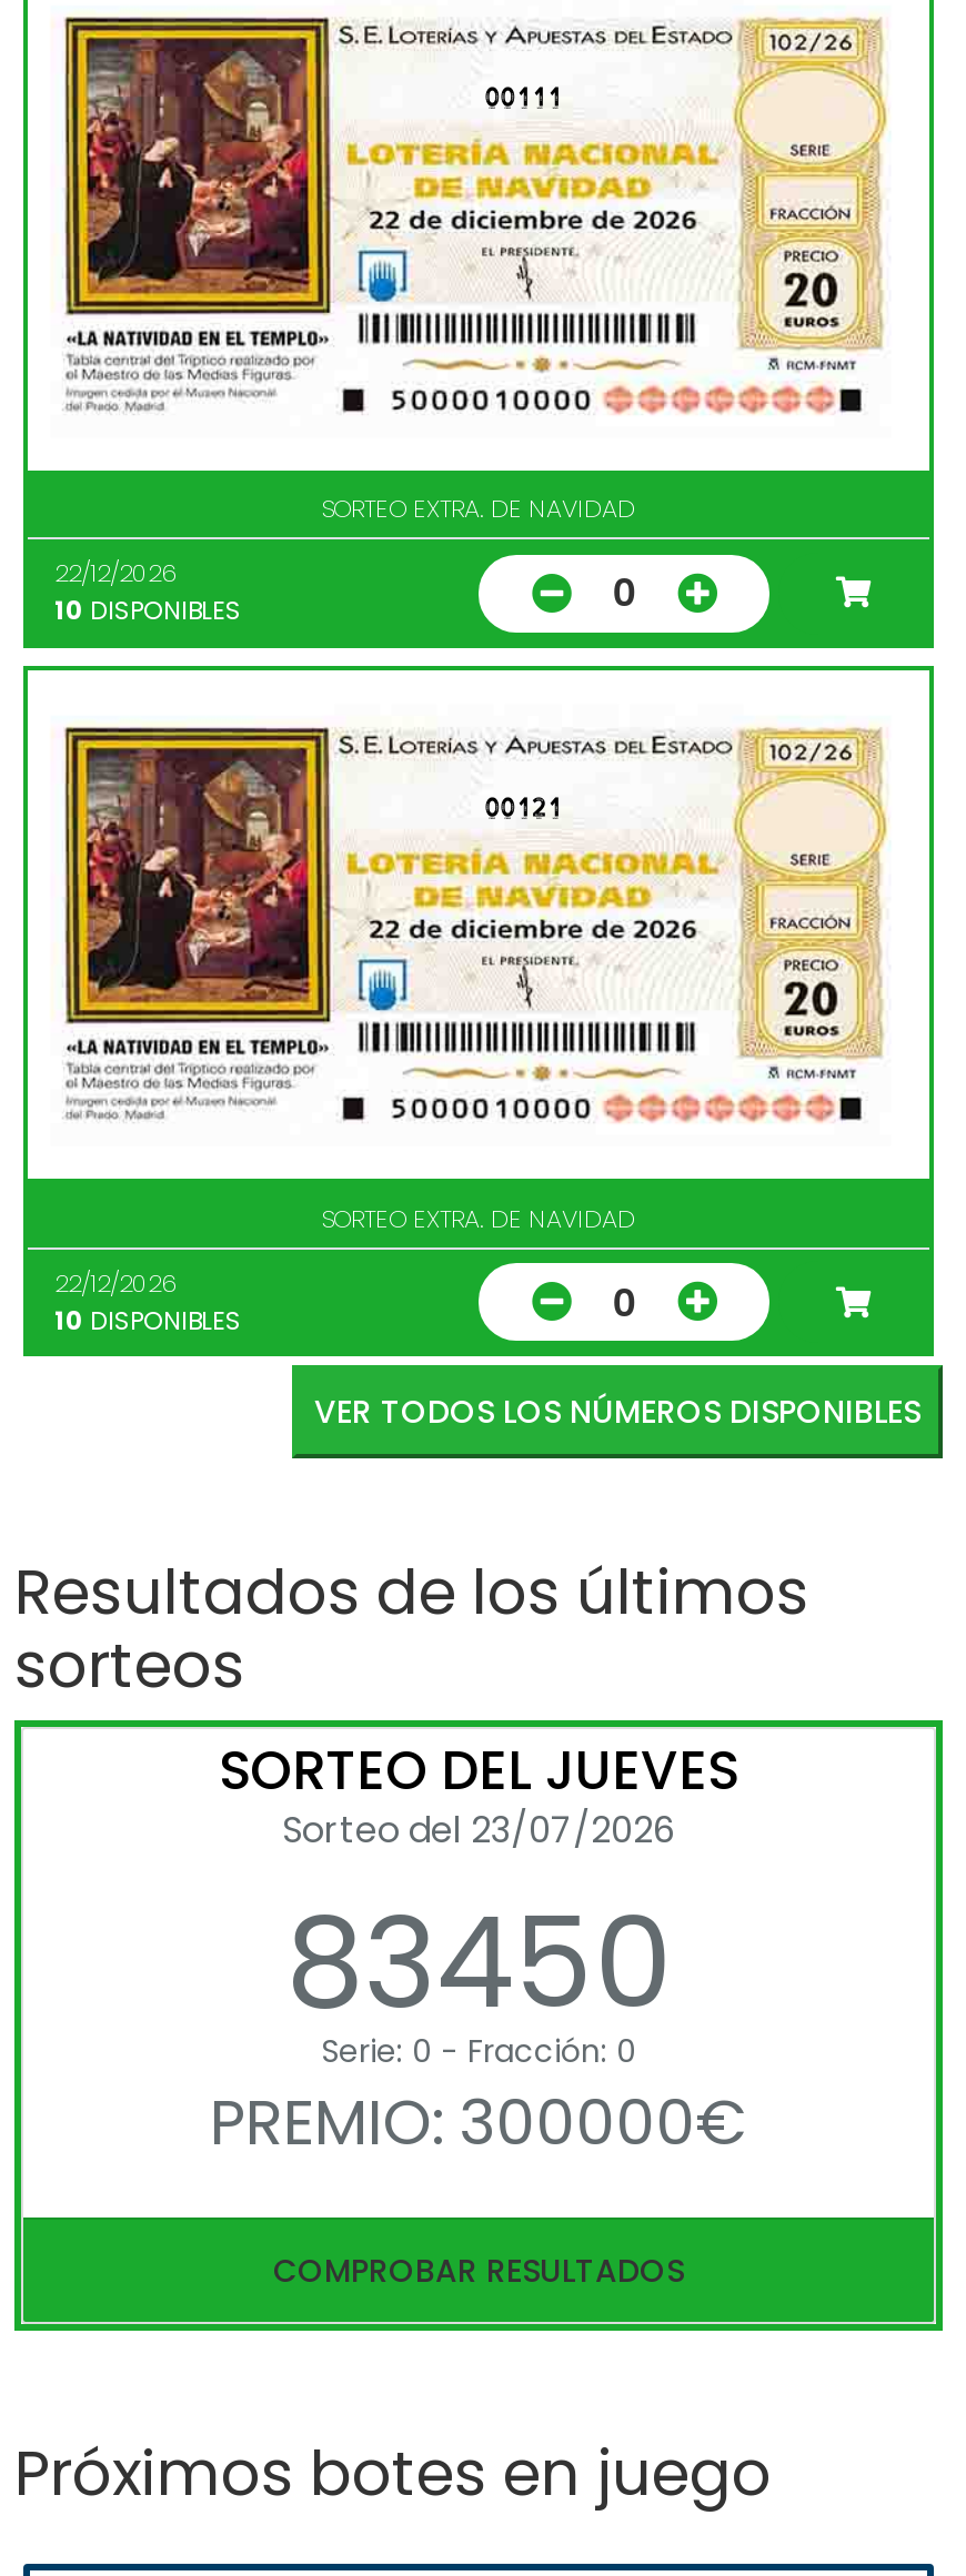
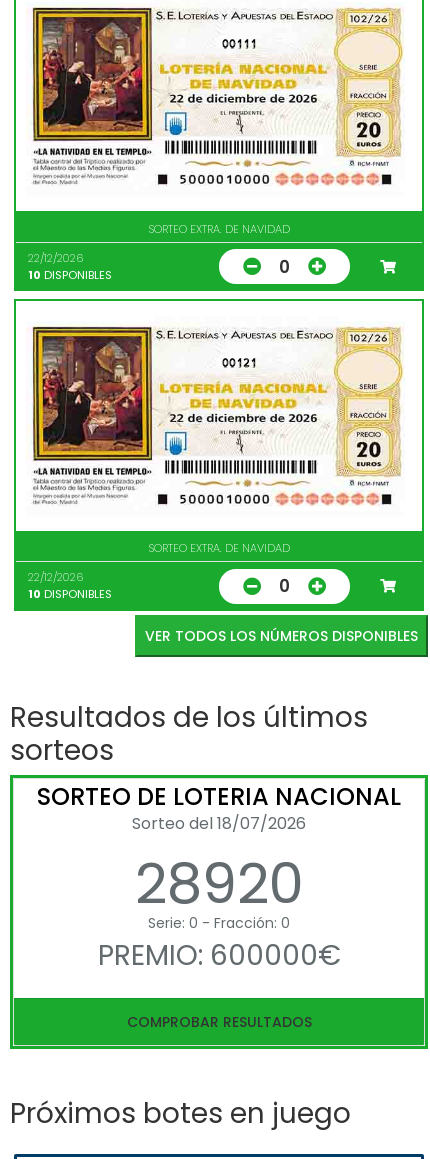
- SORTEO DEL JUEVES
- Sorteo del 23/07/2026
- 83450
+ SORTEO DE LOTERIA NACIONAL
+ Sorteo del 18/07/2026
+ 28920

- PREMIO: 300000€
+ PREMIO: 600000€
